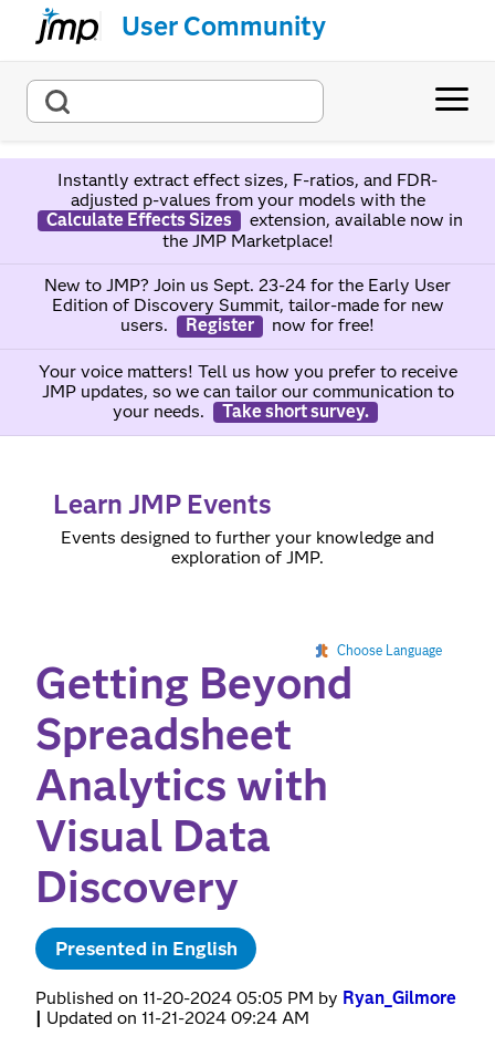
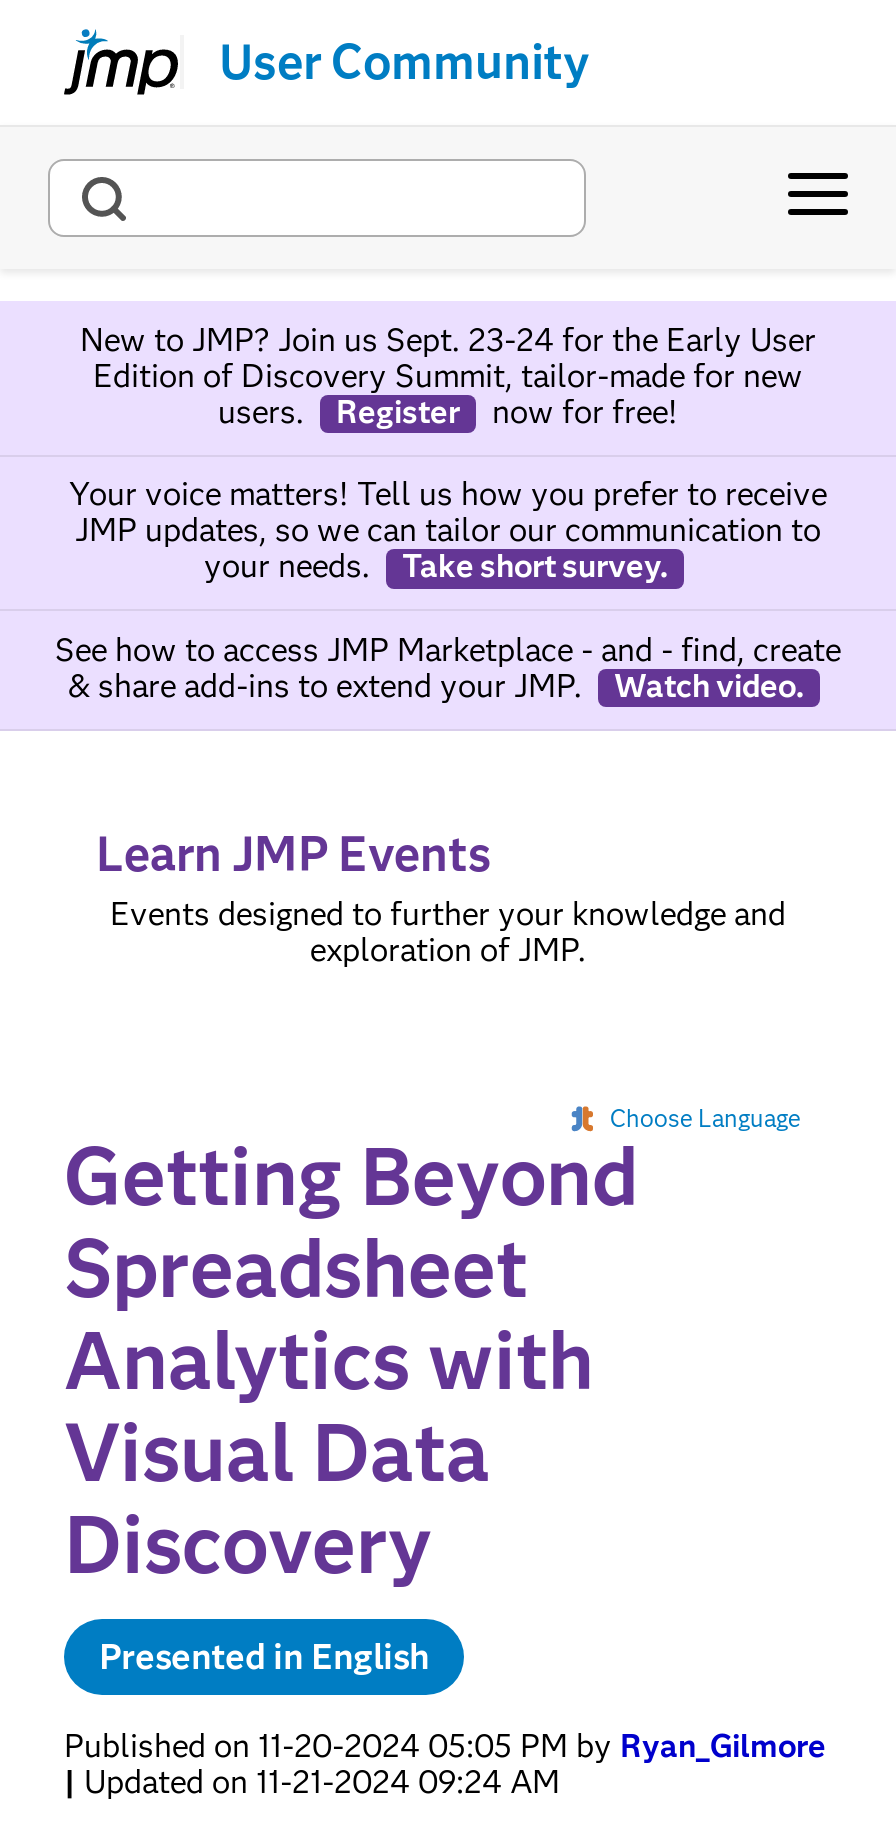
- Instantly extract effect sizes, F-ratios, and FDR-
- adjusted p-values from your models with the
- Calculate Effects Sizes
- extension, available now in
- the JMP Marketplace!

moved up: New to JMP? Join us Sept. 23-24 for the Early User | Edition of Discovery Summit, tailor-made for new | users. | ... | your needs. | Take short survey.

+ See how to access JMP Marketplace - and - find, create
+ & share add-ins to extend your JMP.
+ Watch video.
